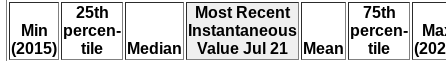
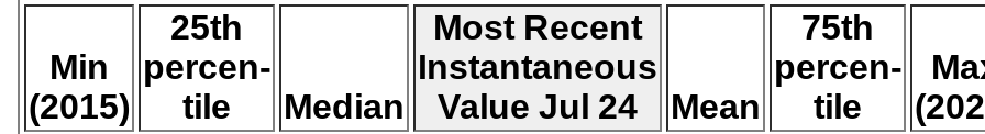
- Value Jul 21
+ Value Jul 24
